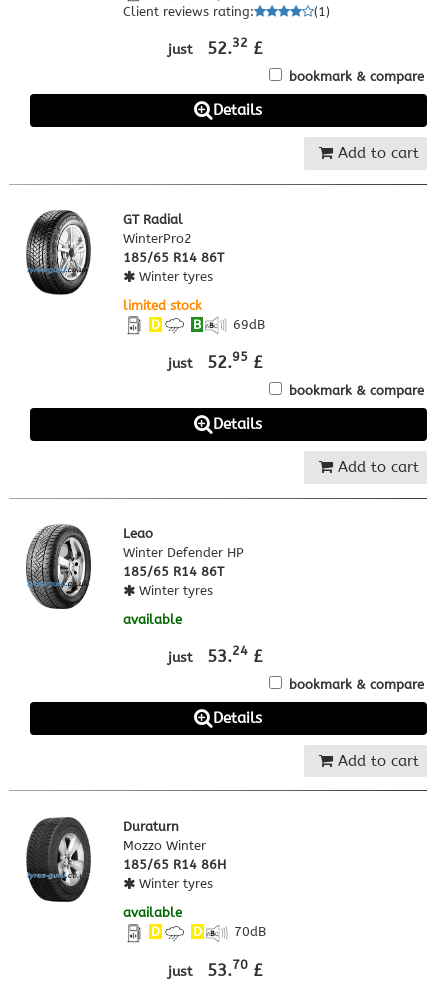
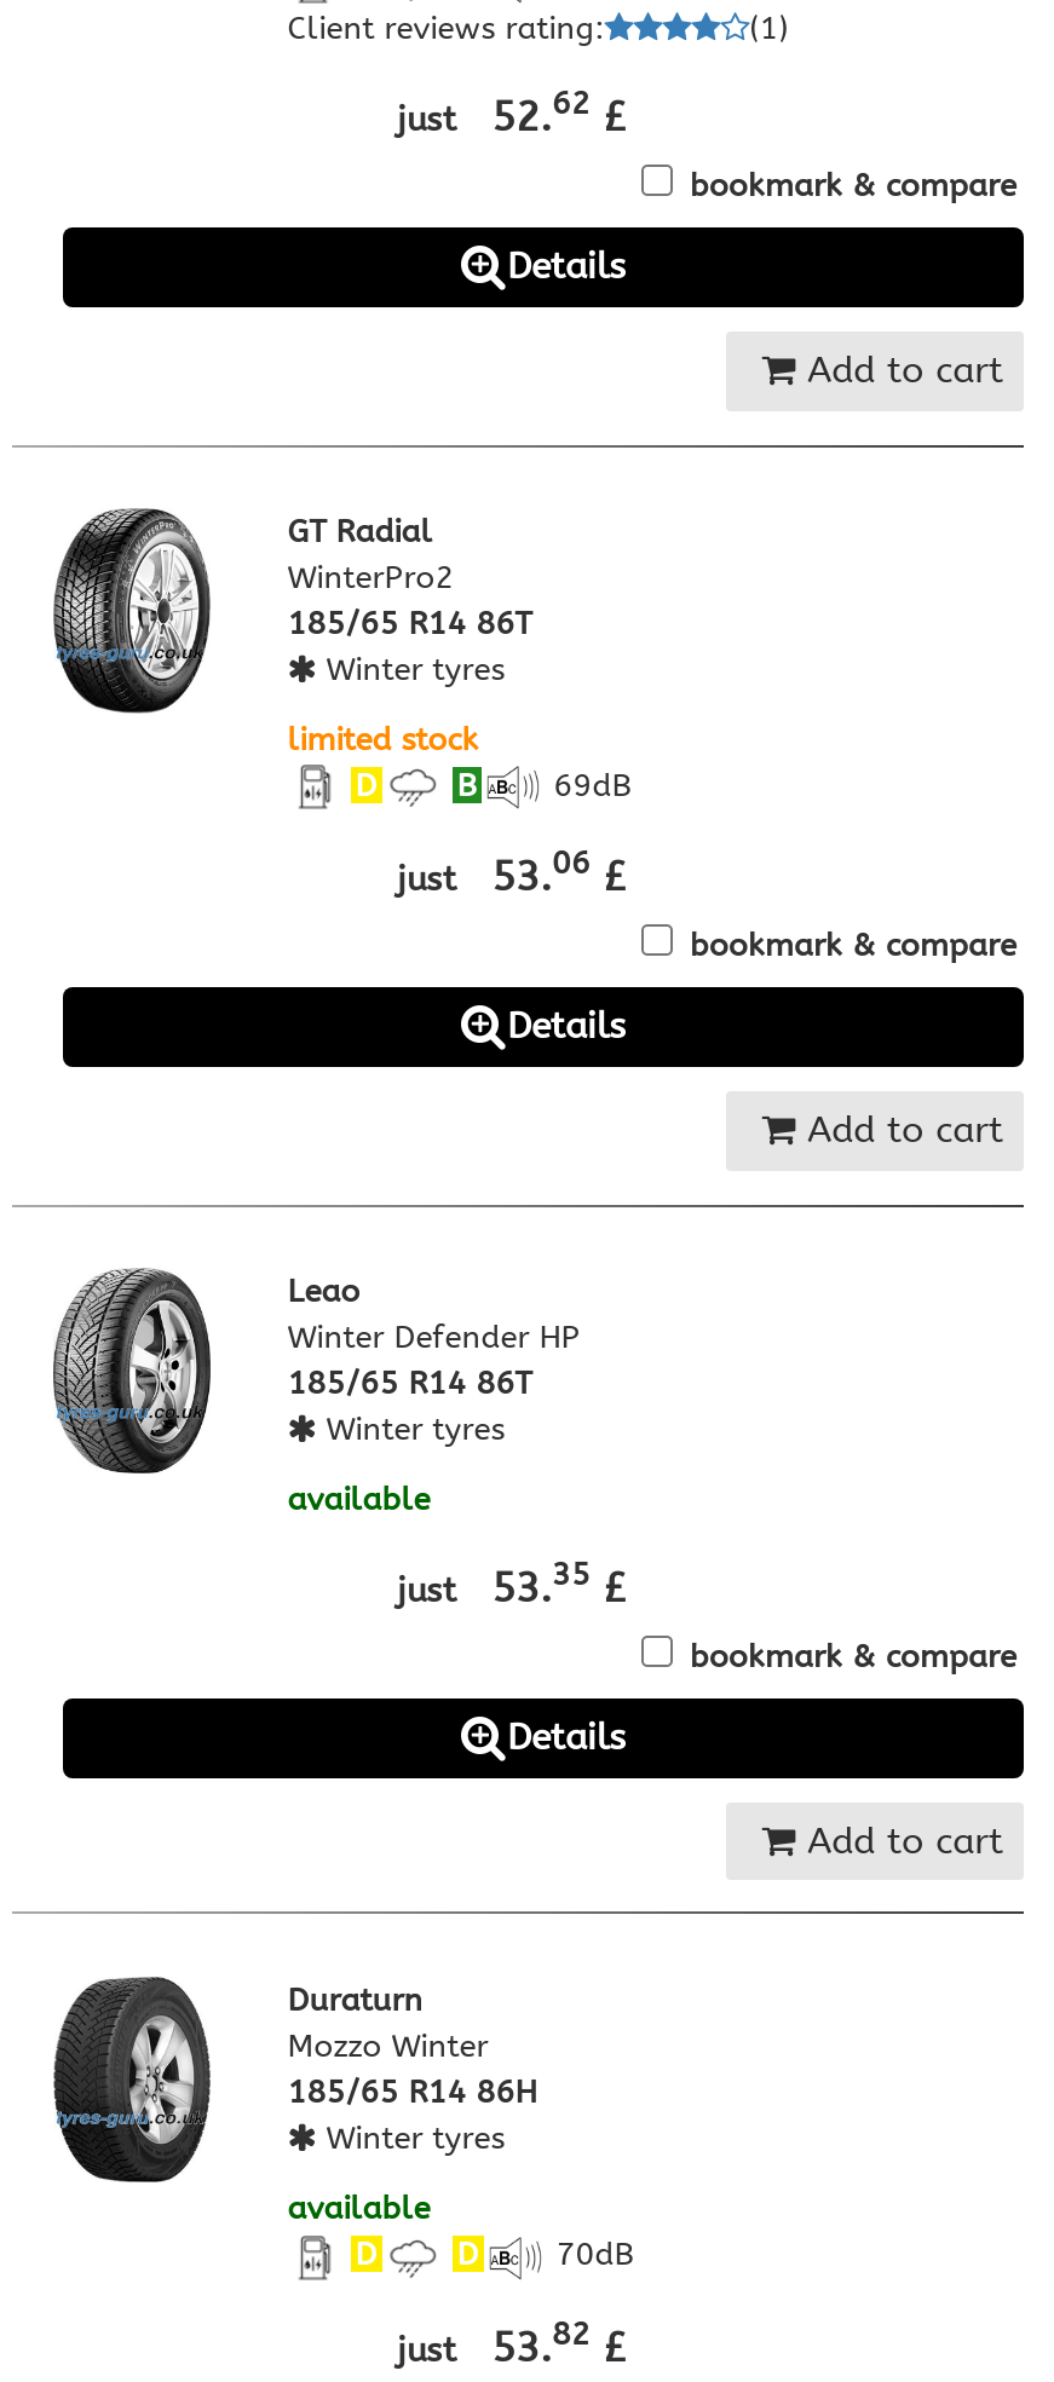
- just 52.32 £
+ just 52.62 £

- just 52.95 £
+ just 53.06 £

- just 53.24 £
+ just 53.35 £

- just 53.70 £
+ just 53.82 £
